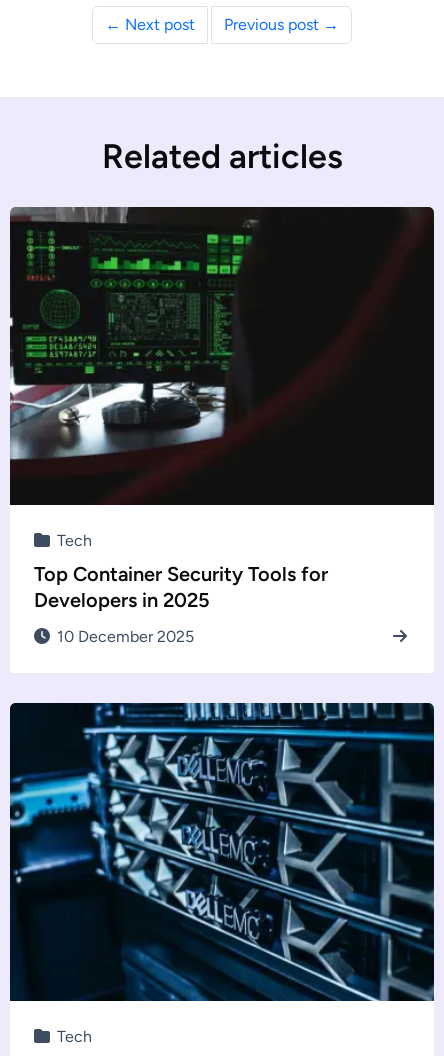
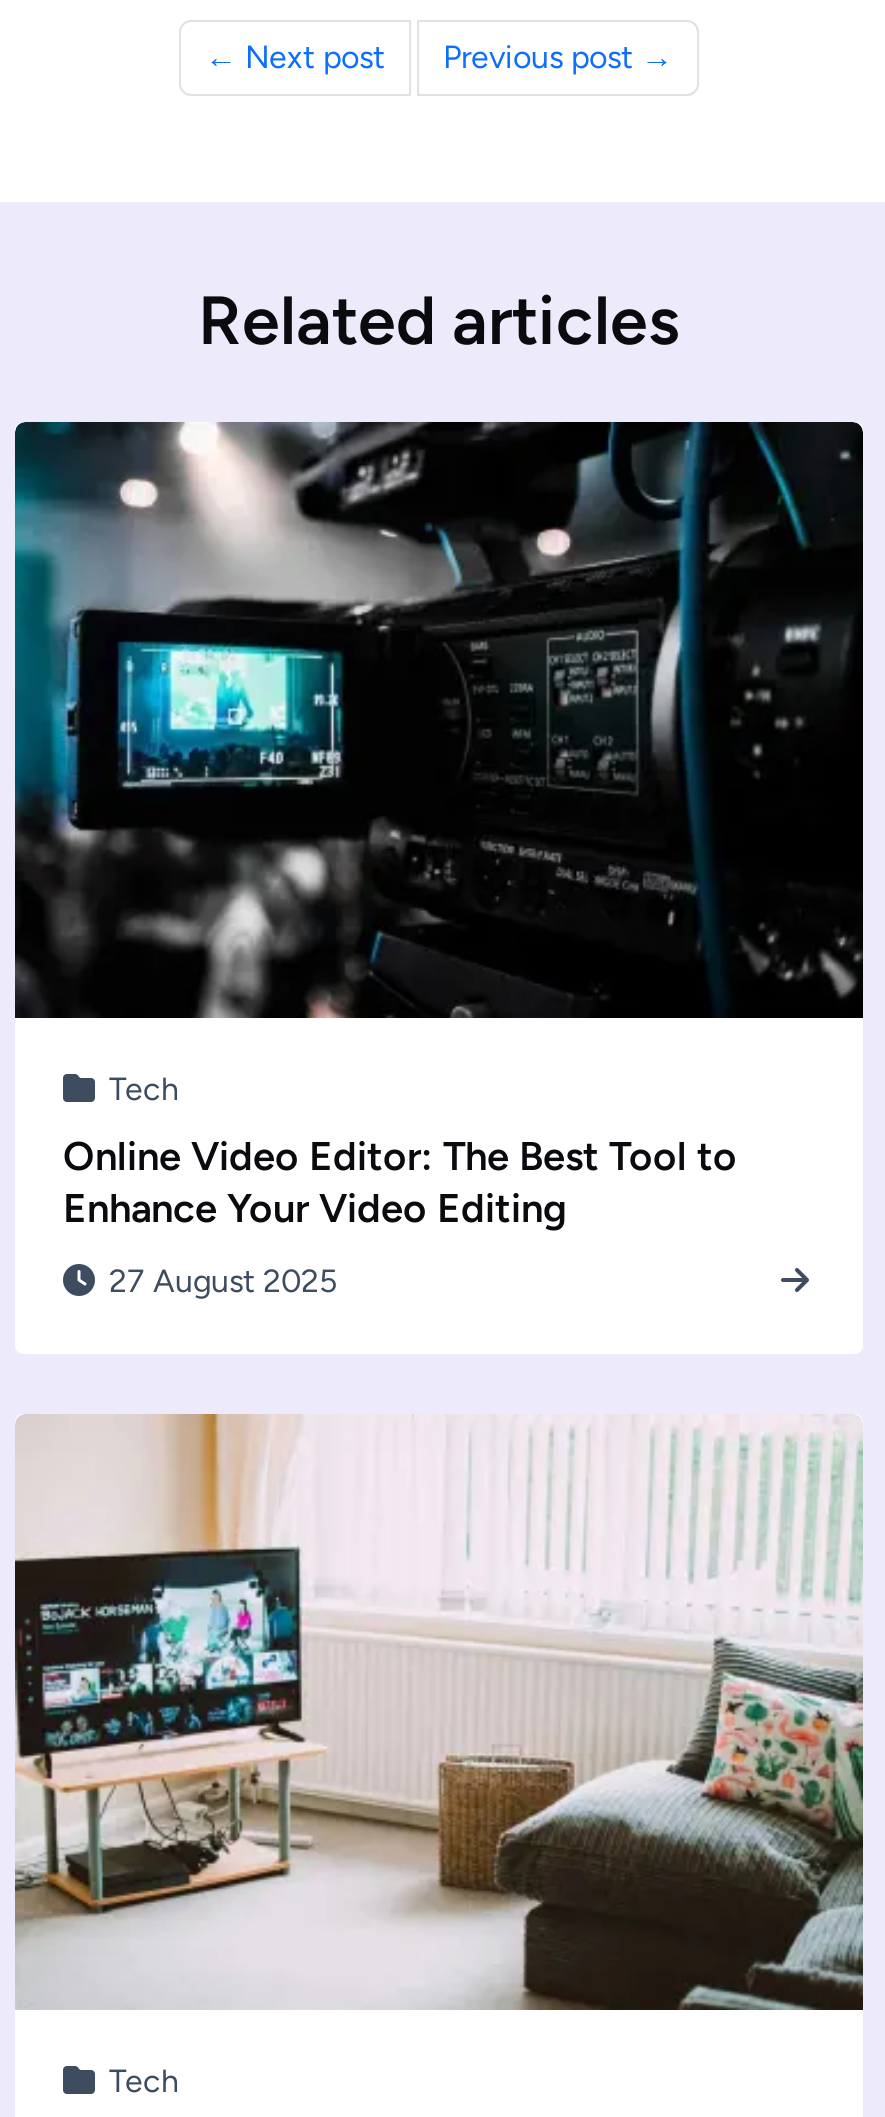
- [image]
+ [image]

- Top Container Security Tools for
- Developers in 2025
+ Online Video Editor: The Best Tool to
+ Enhance Your Video Editing

- 10 December 2025
+ 27 August 2025

- [image]
+ [image]
